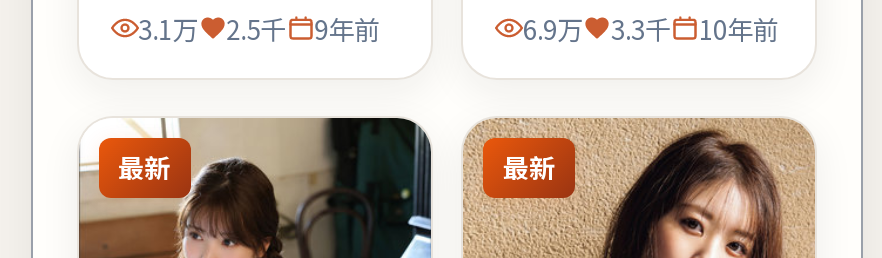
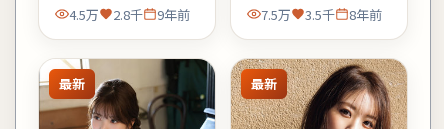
- 3.1万
+ 4.5万

- 2.5千
+ 2.8千

- 6.9万
+ 7.5万

- 3.3千
+ 3.5千

- 10年前
+ 8年前
